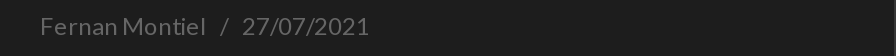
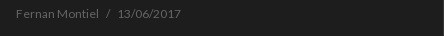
- Fernan Montiel 27/07/2021
+ Fernan Montiel 13/06/2017
